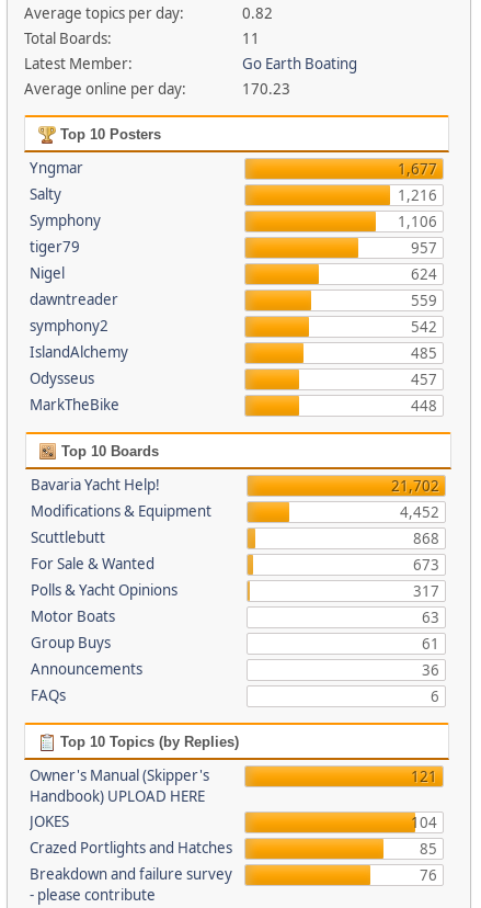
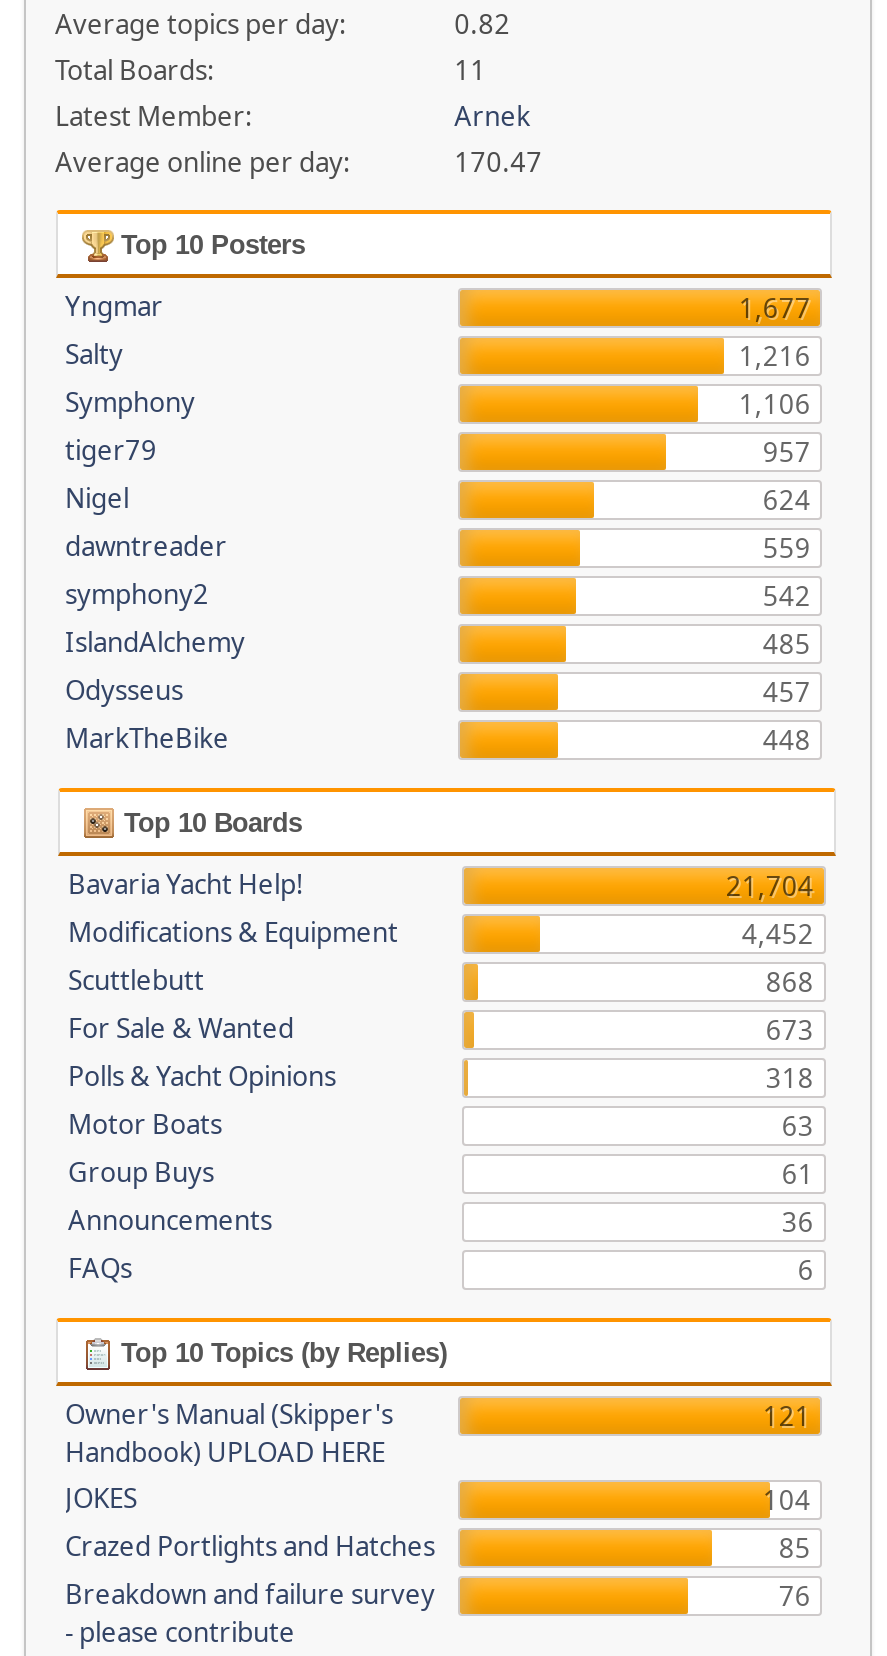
- Go Earth Boating
+ Arnek

- 170.23
+ 170.47

- 21,702
+ 21,704

- 317
+ 318
